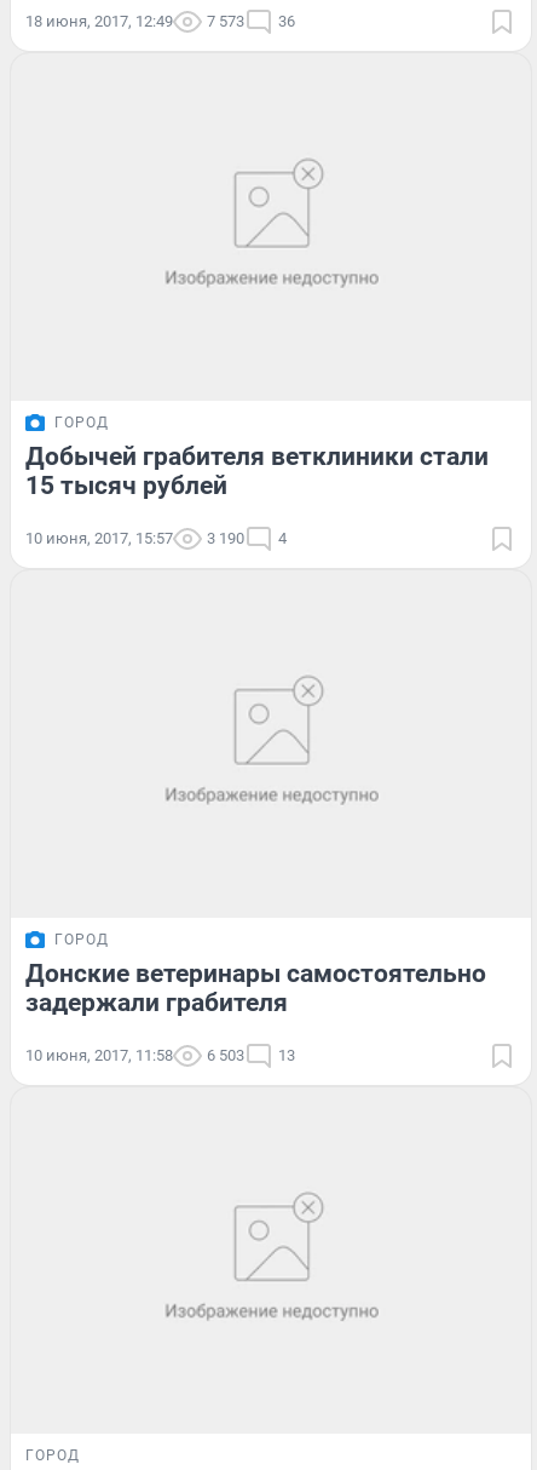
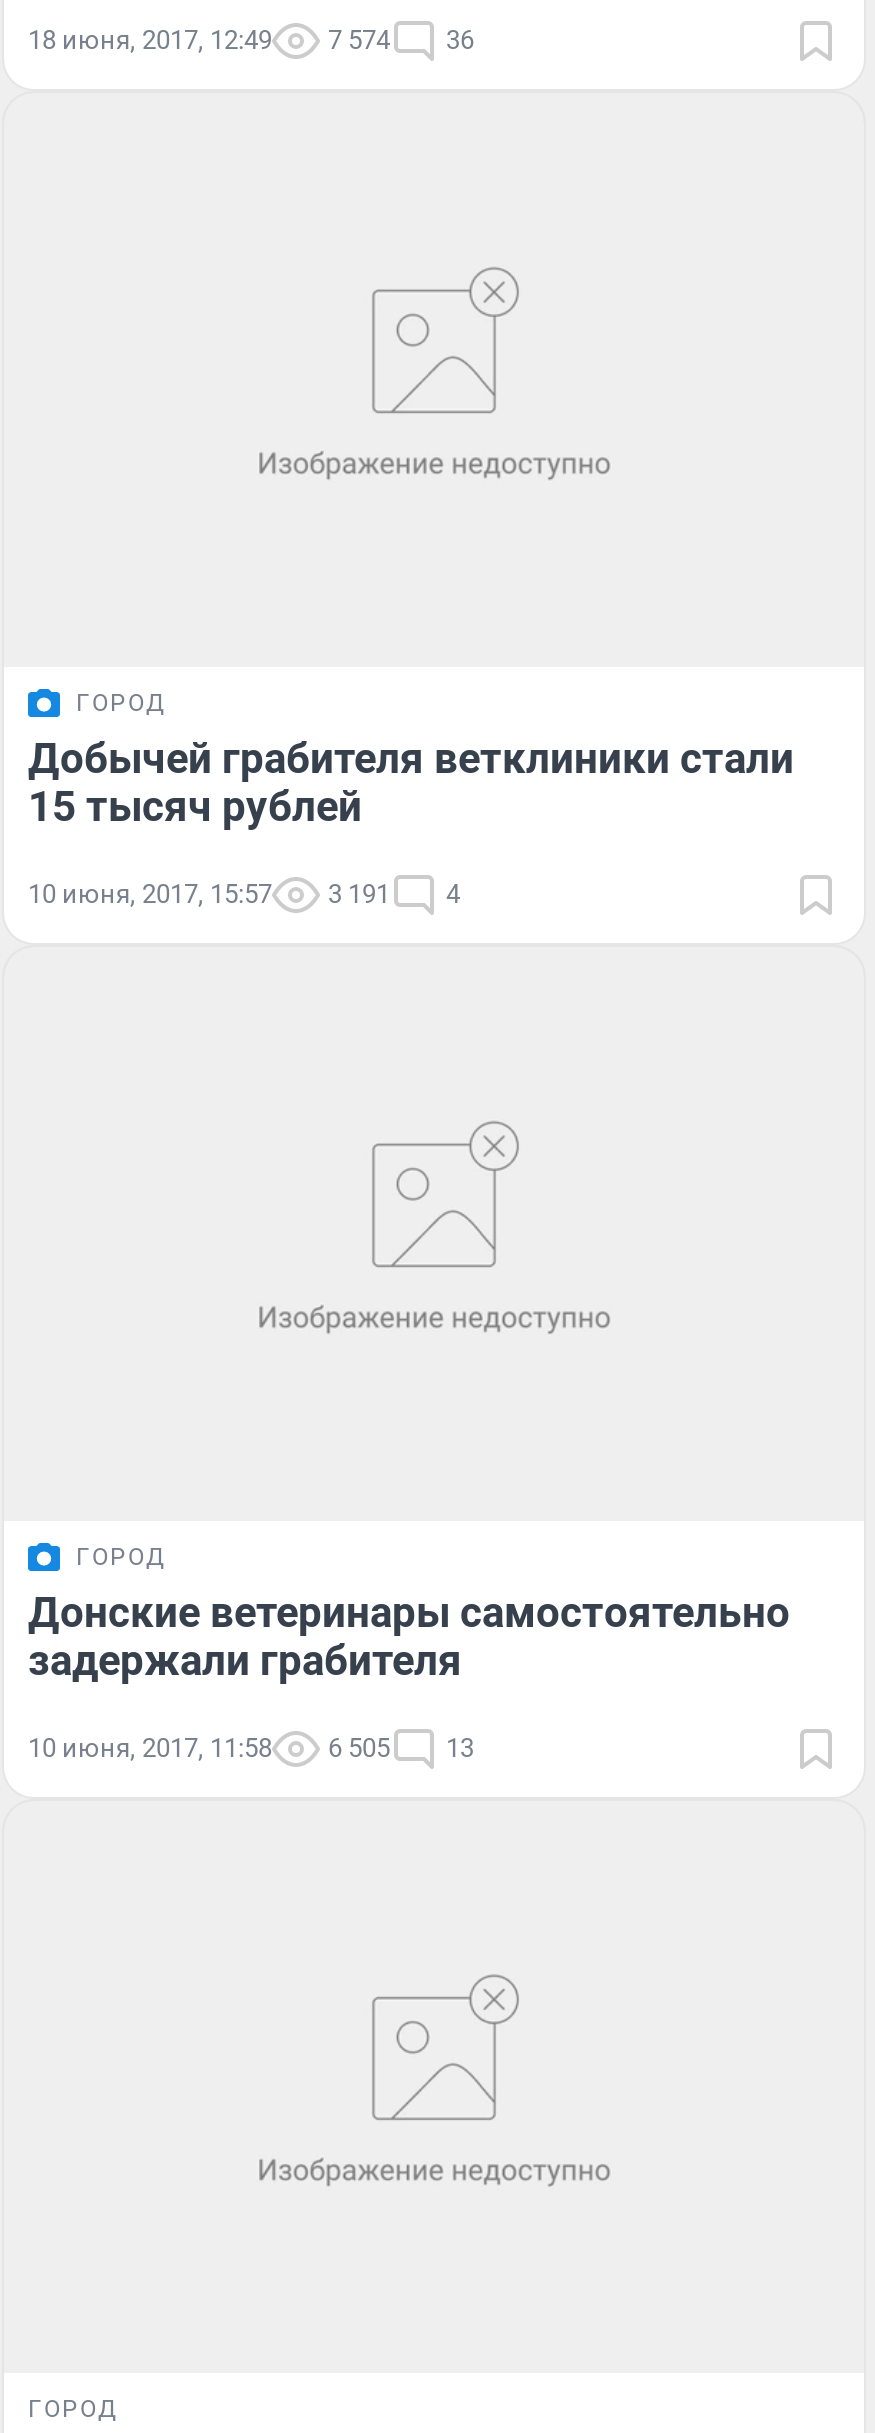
- 18 июня, 2017, 12:49 7 573 36
+ 18 июня, 2017, 12:49 7 574 36

- 10 июня, 2017, 15:57 3 190 4
+ 10 июня, 2017, 15:57 3 191 4

- 10 июня, 2017, 11:58 6 503 13
+ 10 июня, 2017, 11:58 6 505 13
